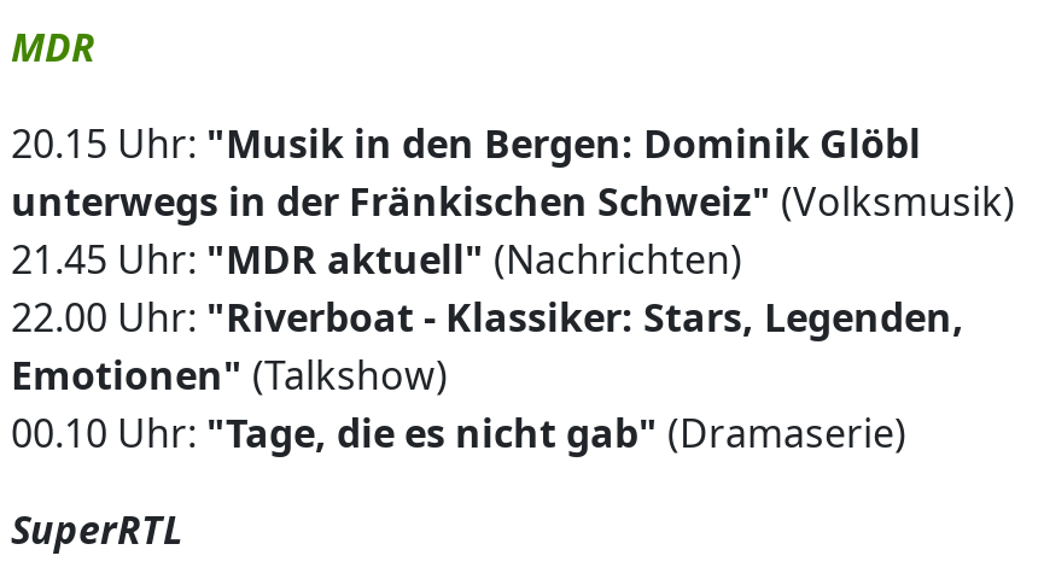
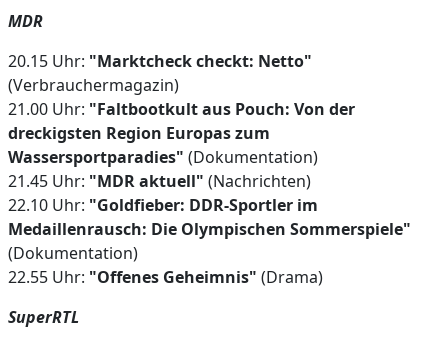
- 20.15 Uhr: "Musik in den Bergen: Dominik Glöbl
- unterwegs in der Fränkischen Schweiz" (Volksmusik)
+ 20.15 Uhr: "Marktcheck checkt: Netto"
+ (Verbrauchermagazin)
+ 21.00 Uhr: "Faltbootkult aus Pouch: Von der
+ dreckigsten Region Europas zum
+ Wassersportparadies" (Dokumentation)

- 22.00 Uhr: "Riverboat - Klassiker: Stars, Legenden,
- Emotionen" (Talkshow)
- 00.10 Uhr: "Tage, die es nicht gab" (Dramaserie)
+ 22.10 Uhr: "Goldfieber: DDR-Sportler im
+ Medaillenrausch: Die Olympischen Sommerspiele"
+ (Dokumentation)
+ 22.55 Uhr: "Offenes Geheimnis" (Drama)
